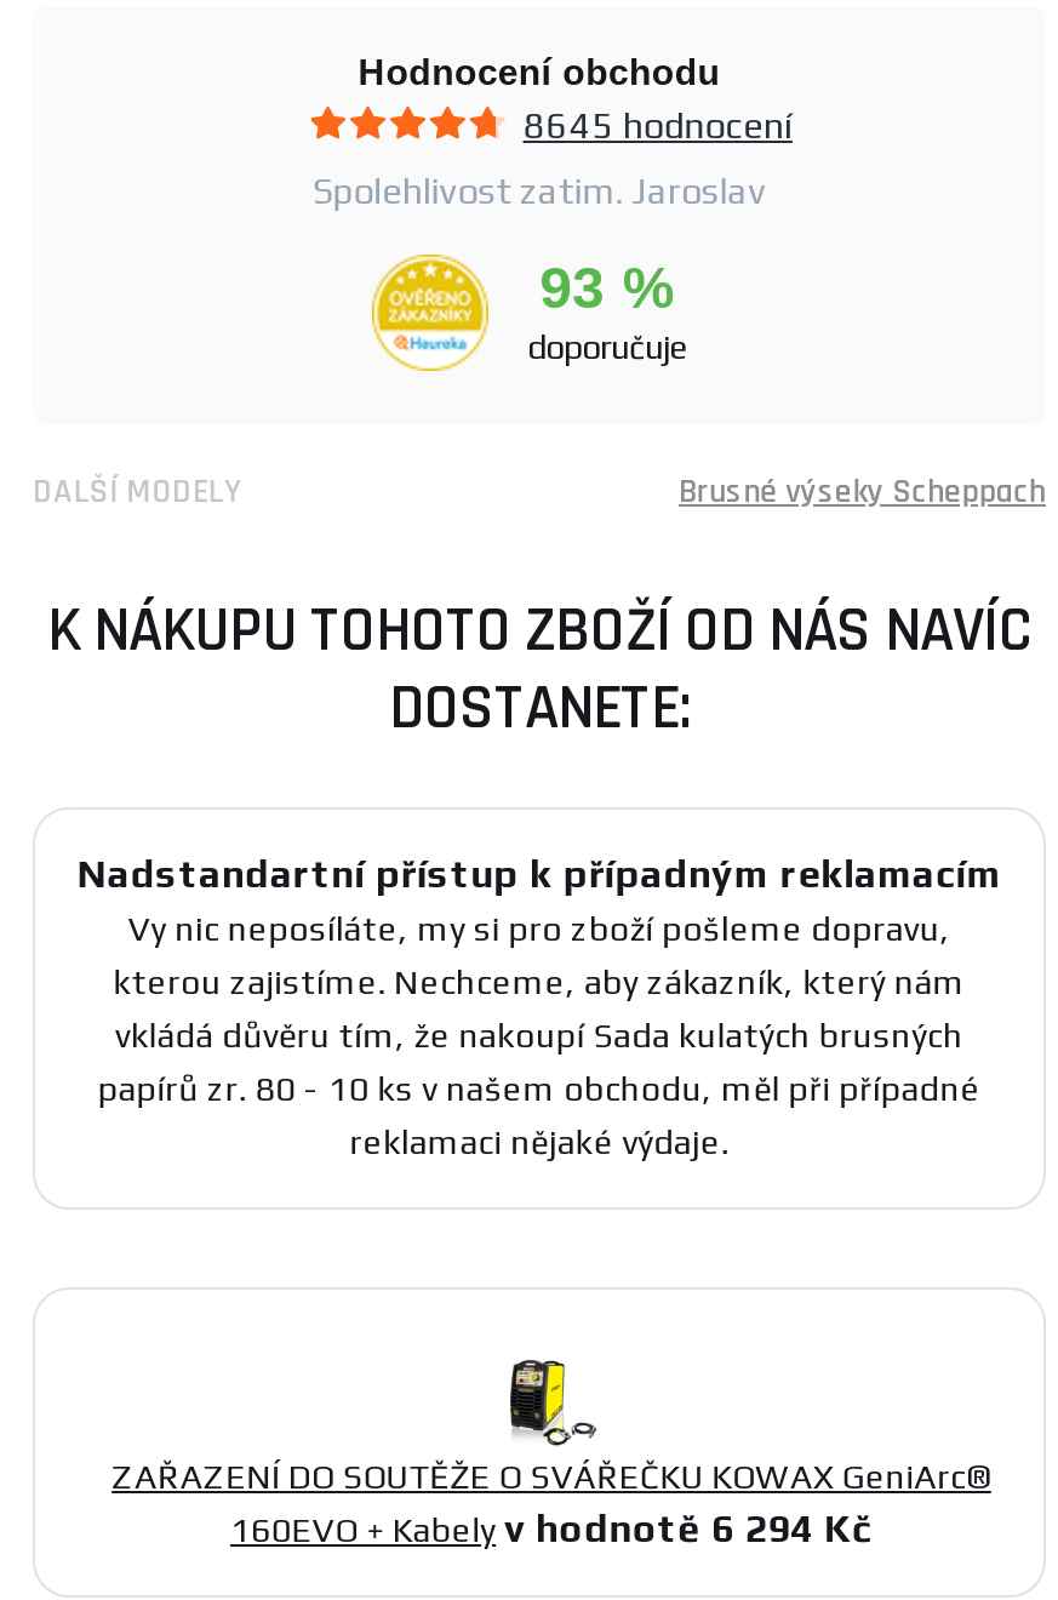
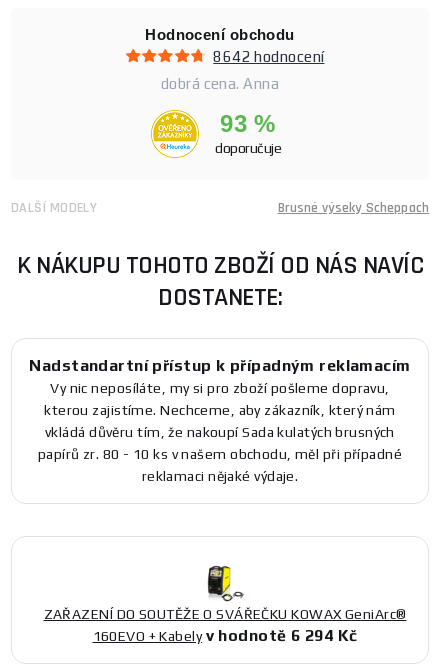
- 8645 hodnocení
+ 8642 hodnocení

- Spolehlivost zatim. Jaroslav
+ dobrá cena. Anna
